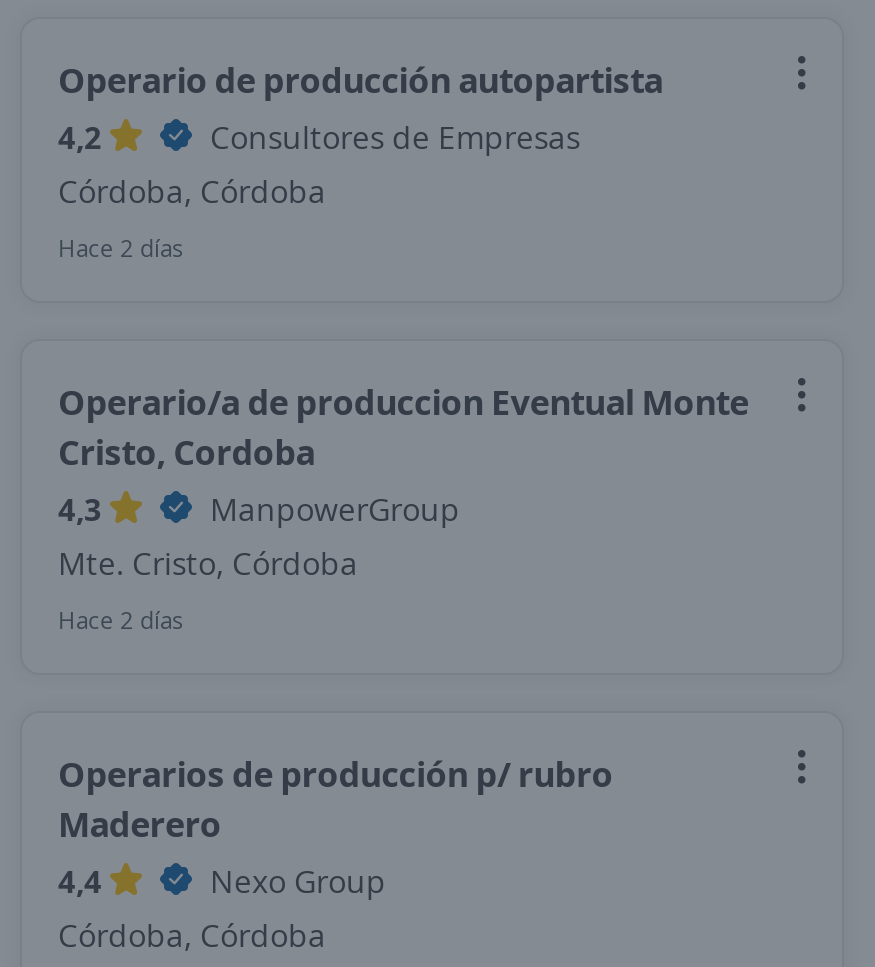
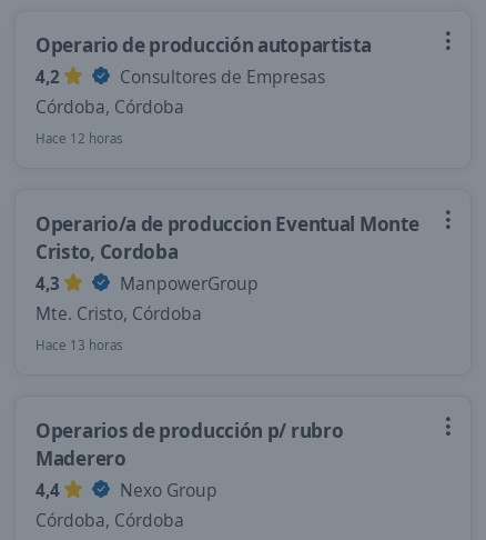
- Hace 2 días
+ Hace 12 horas

- Hace 2 días
+ Hace 13 horas
